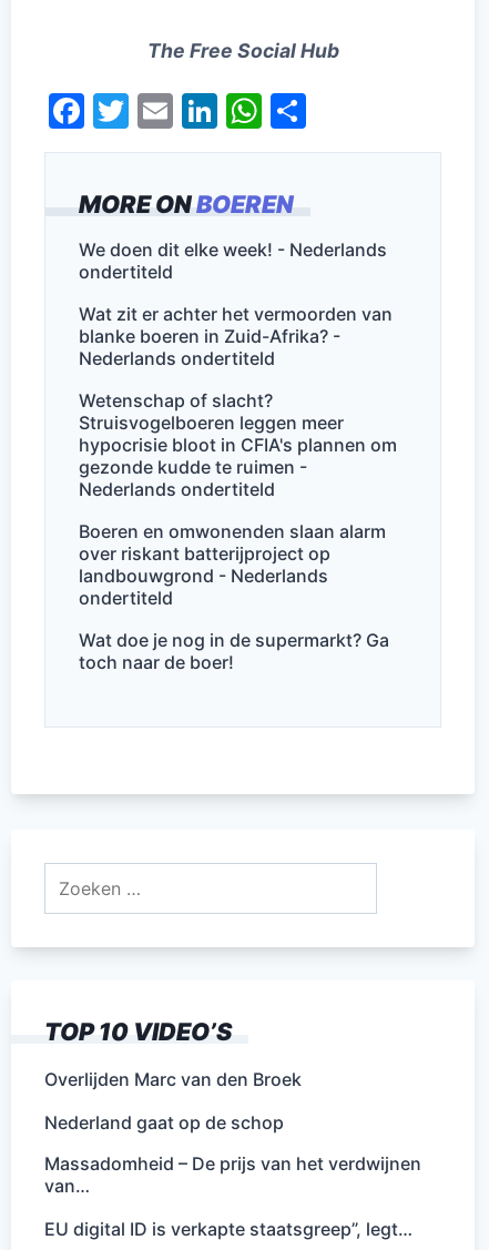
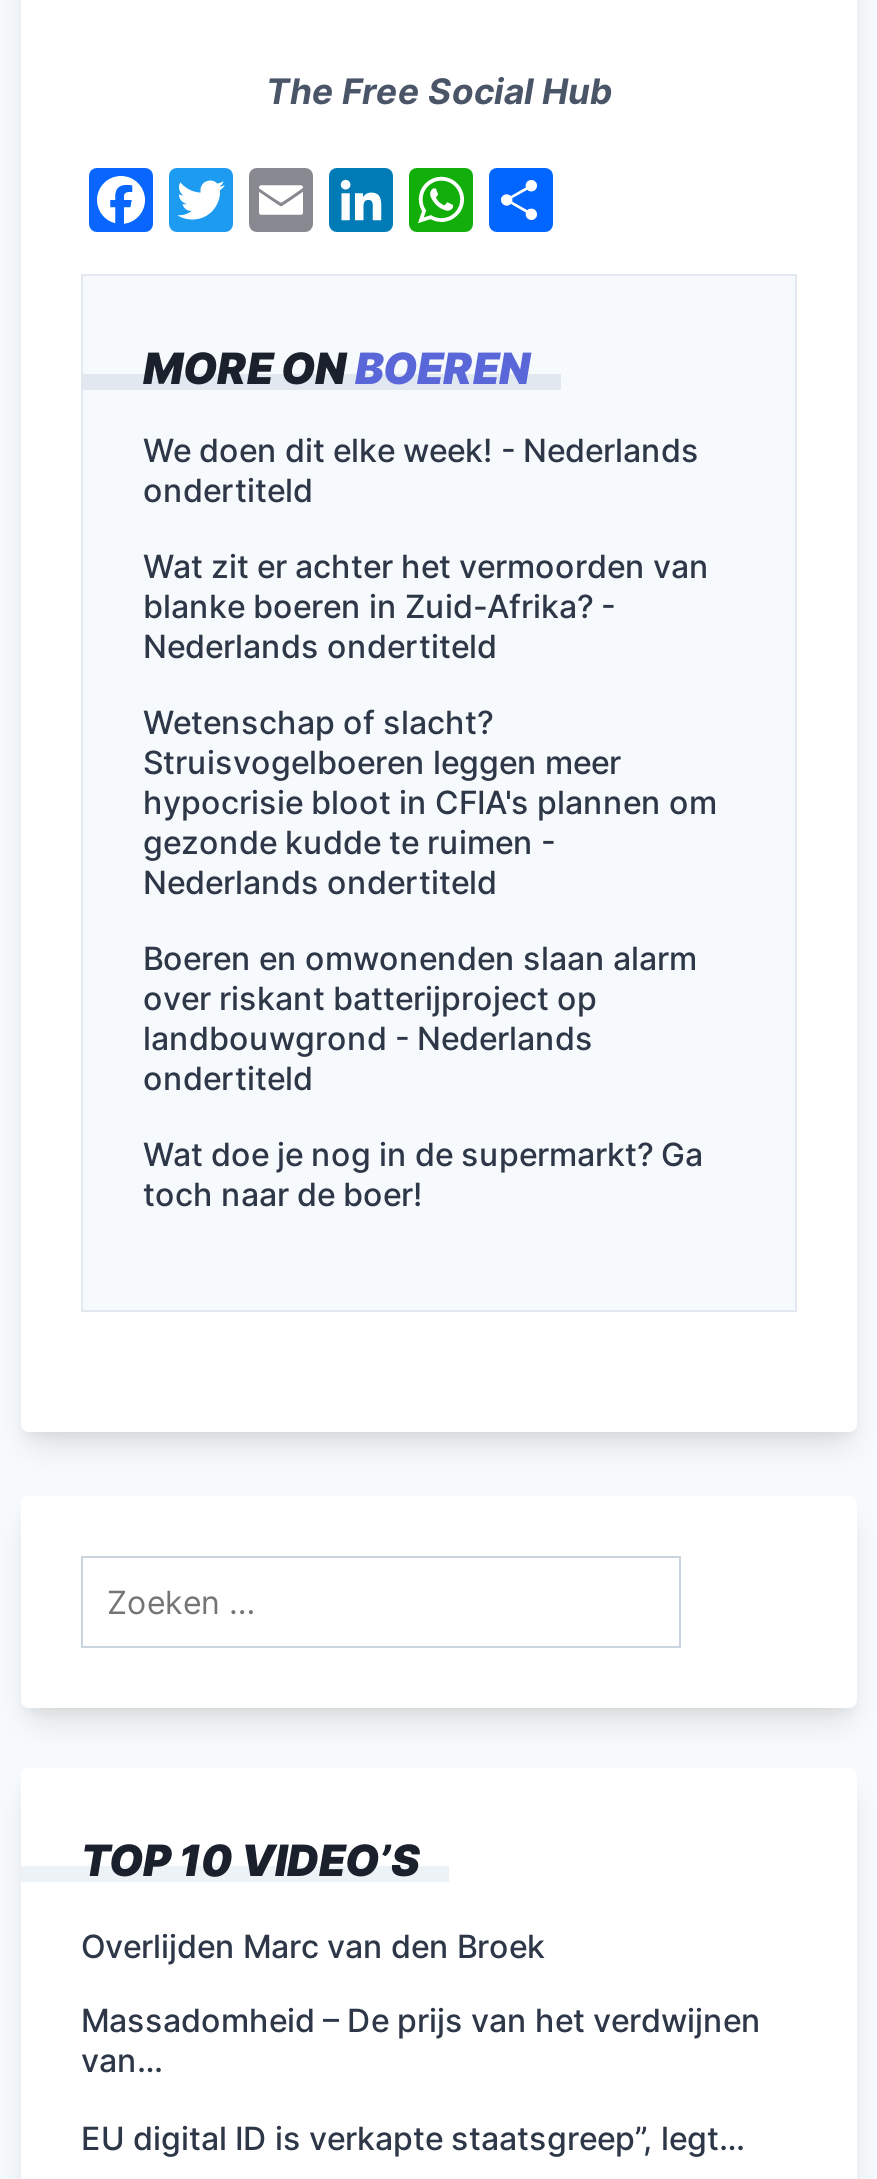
- Nederland gaat op de schop
